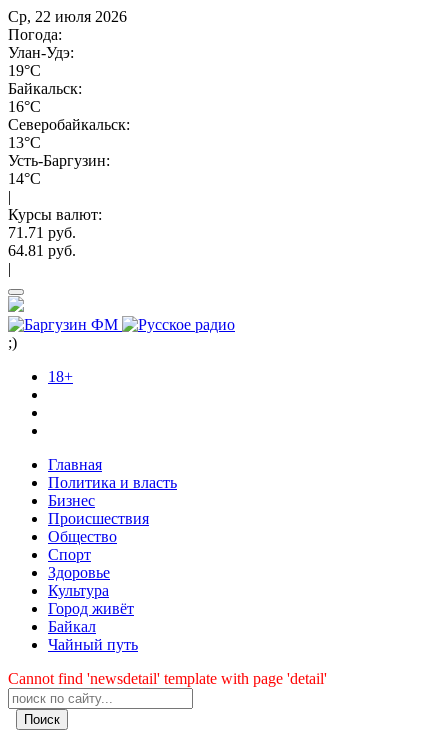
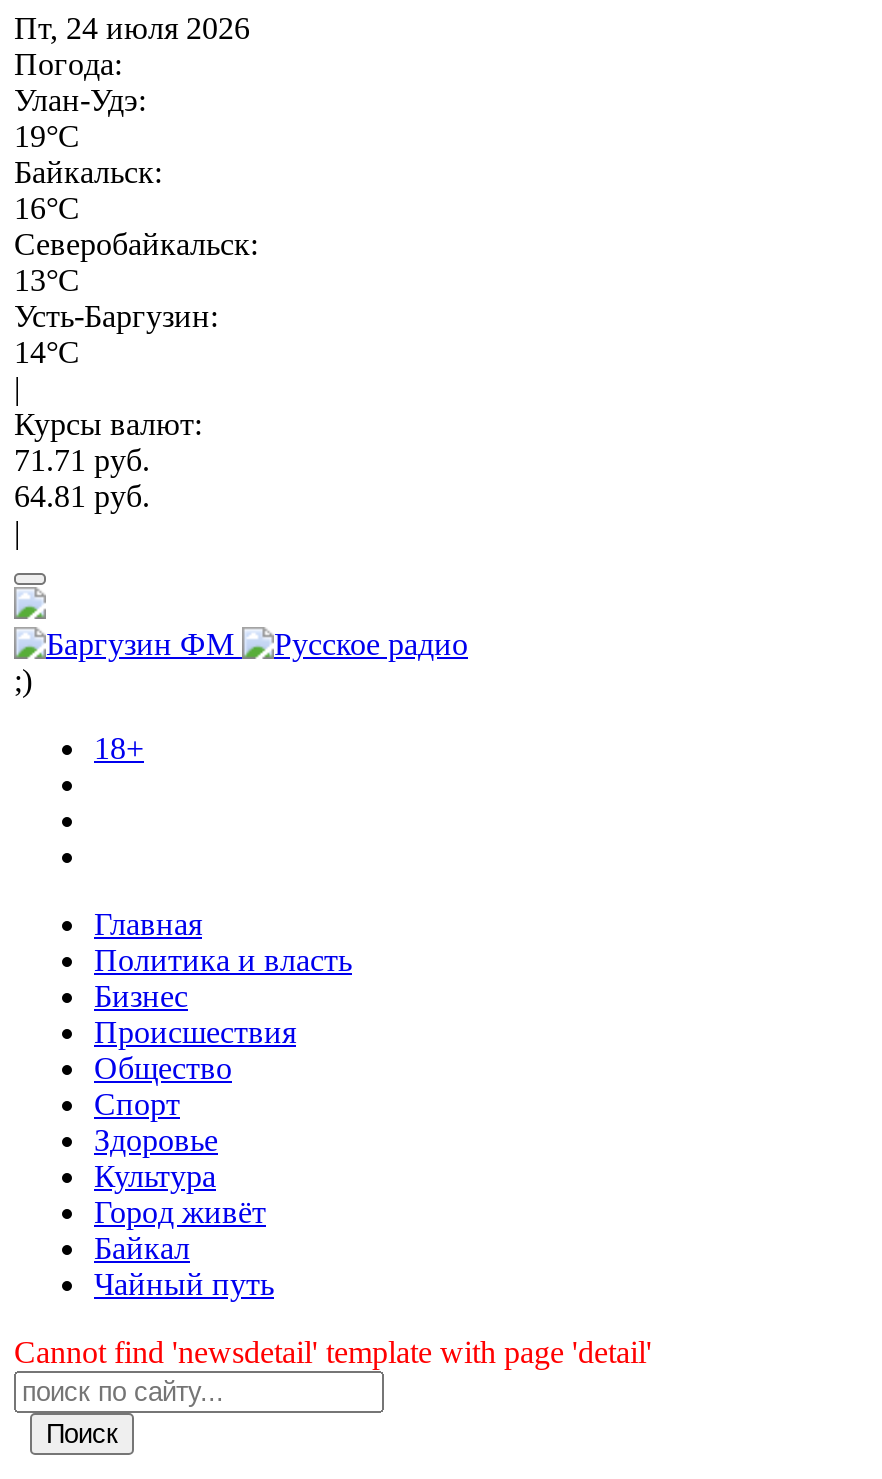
- Ср, 22 июля 2026
+ Пт, 24 июля 2026
